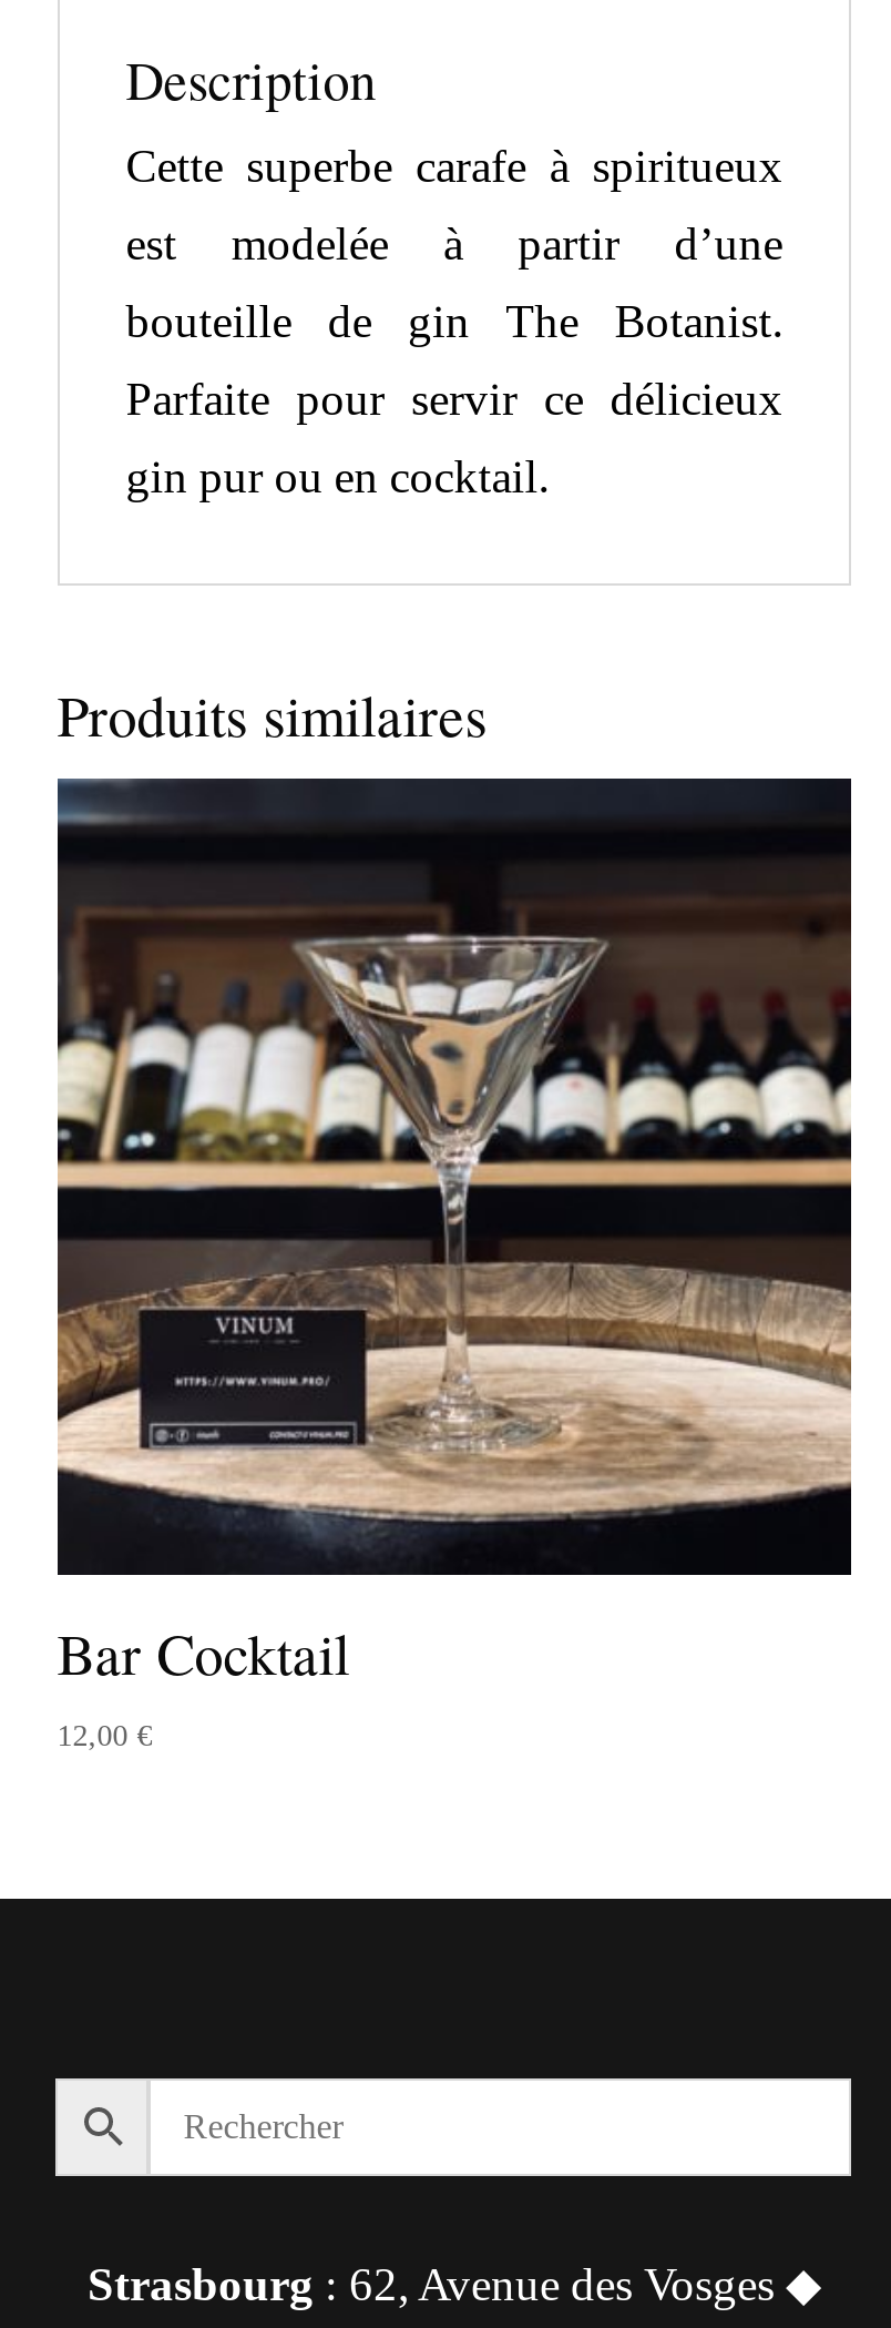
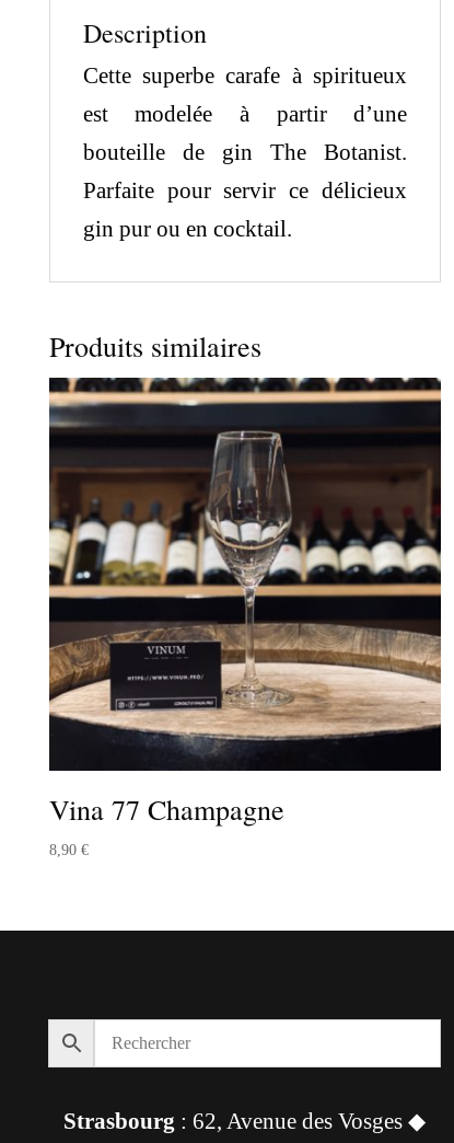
- [image]
- Bar Cocktail
- 12,00 €
+ [image]
+ Vina 77 Champagne
+ 8,90 €
